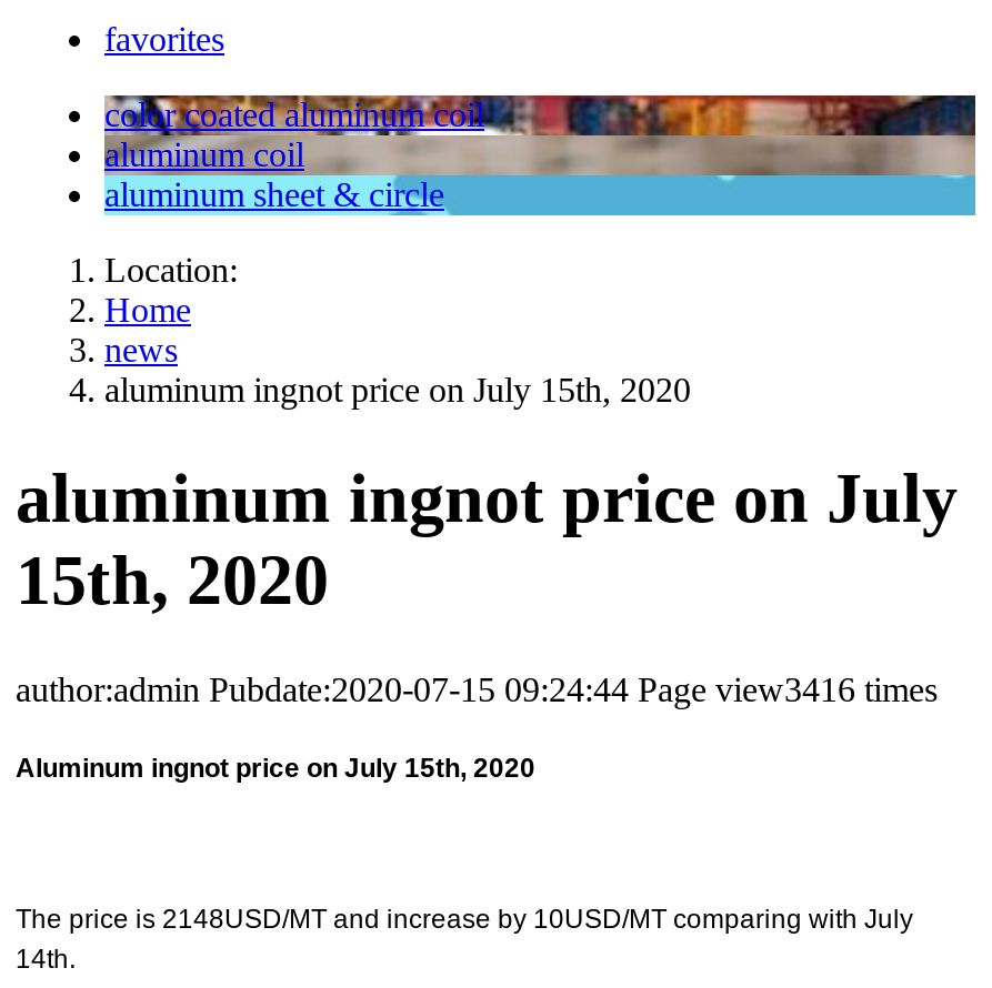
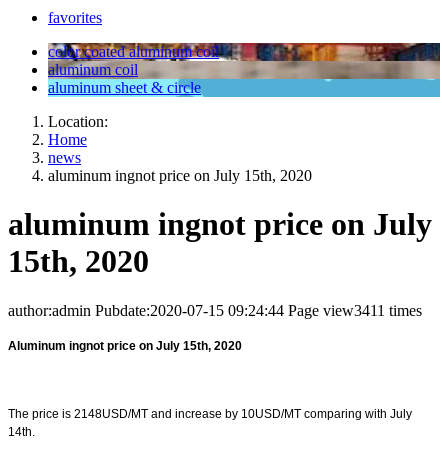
- author:admin Pubdate:2020-07-15 09:24:44 Page view3416 times
+ author:admin Pubdate:2020-07-15 09:24:44 Page view3411 times
